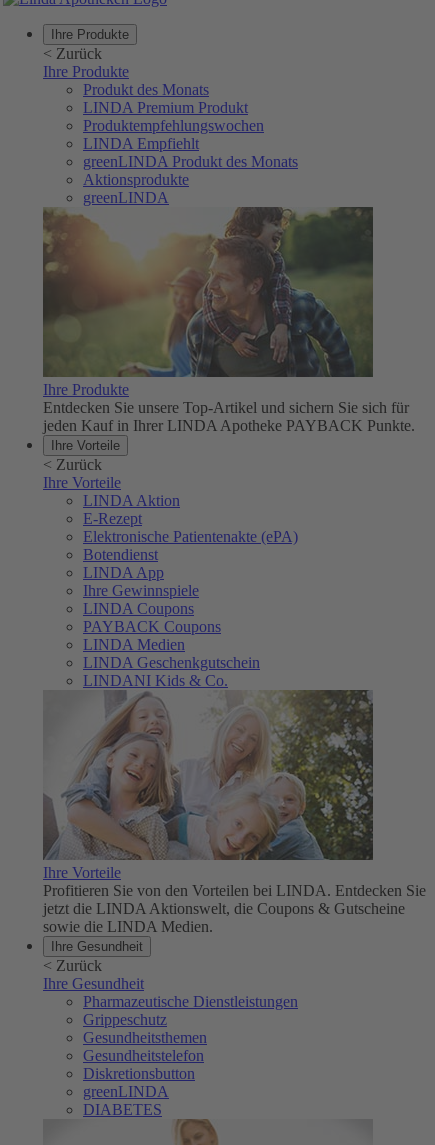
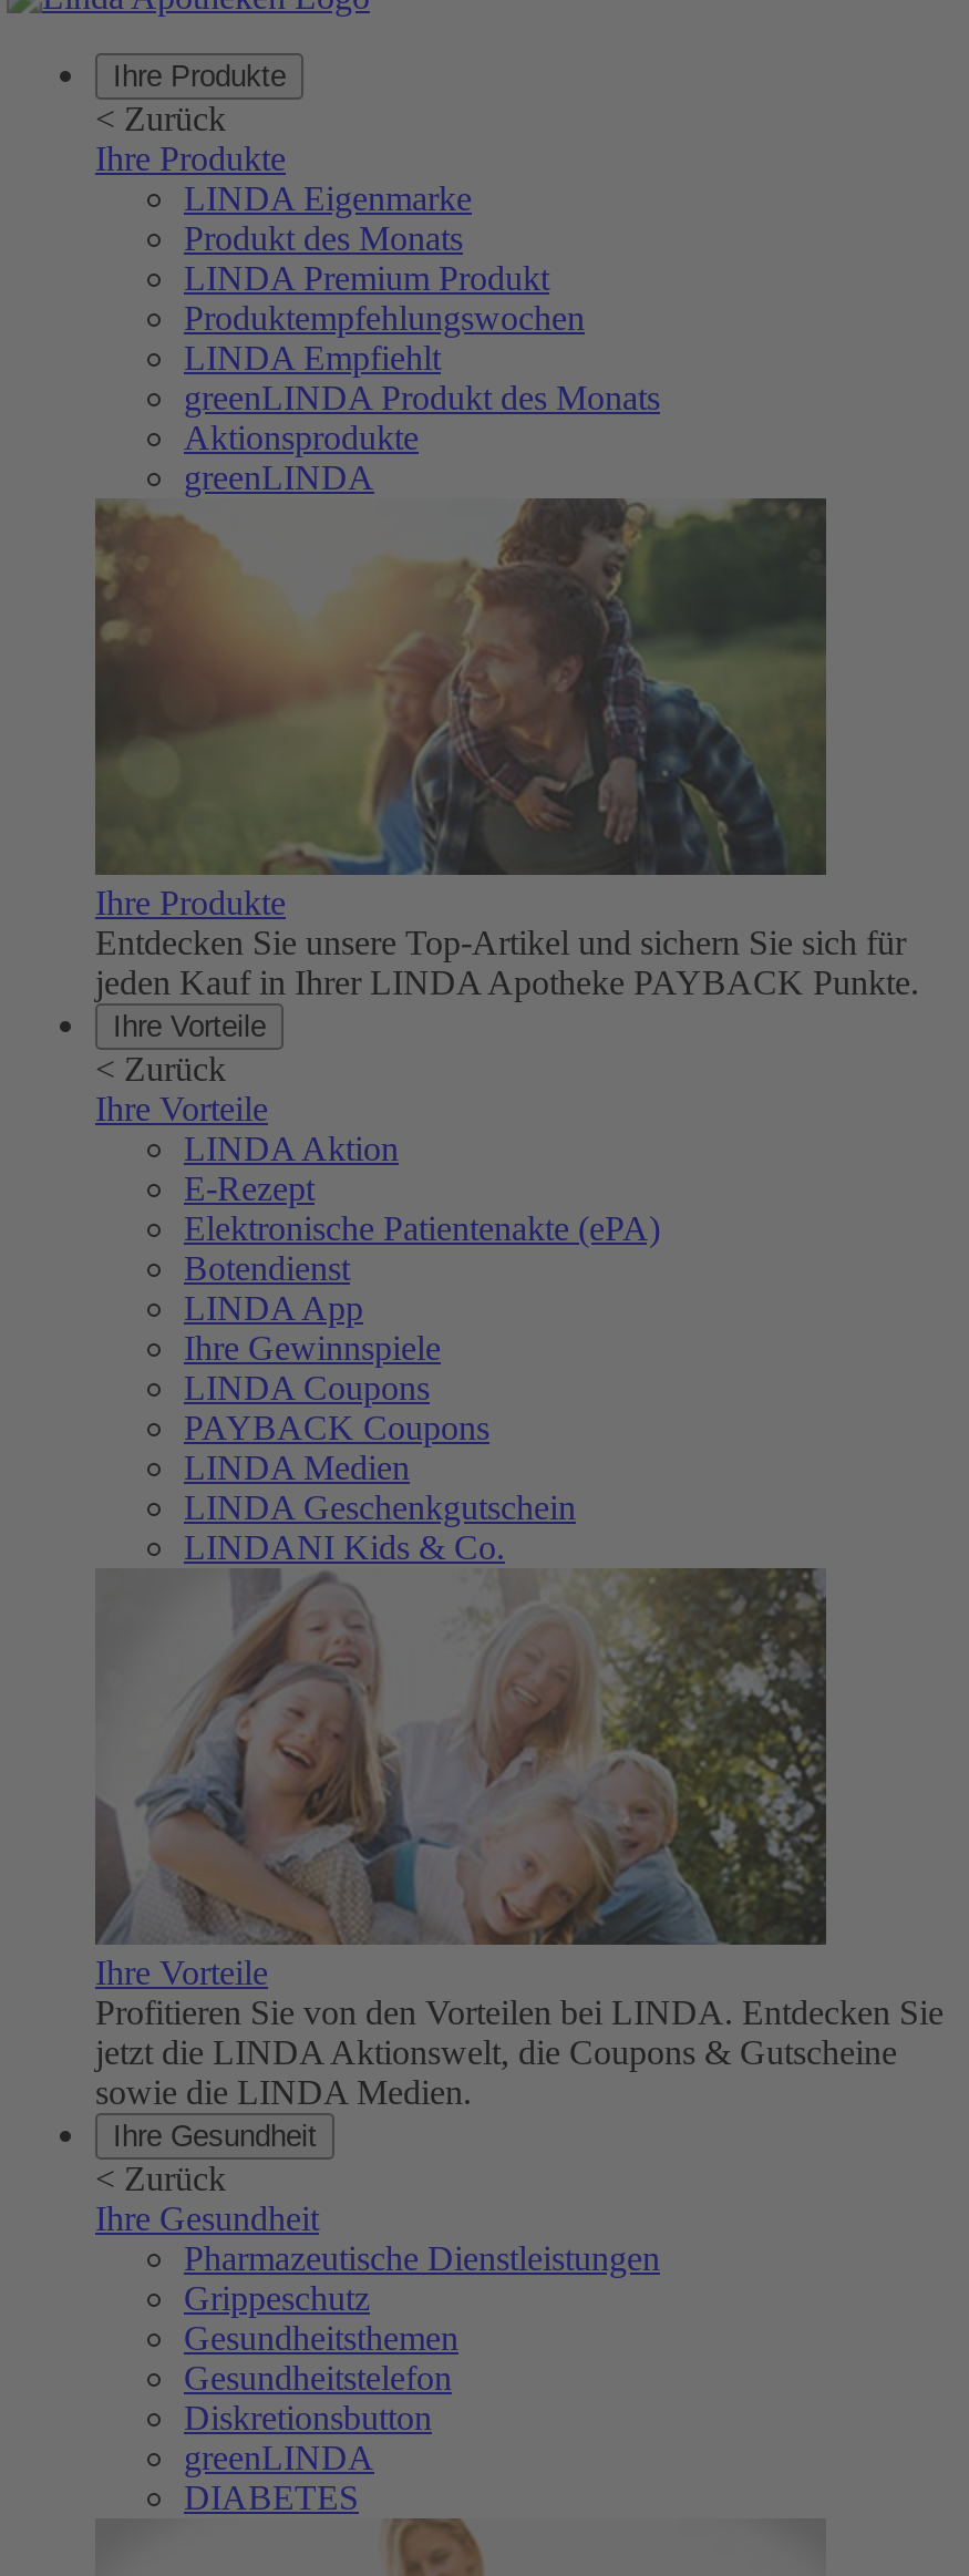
+ LINDA Eigenmarke
